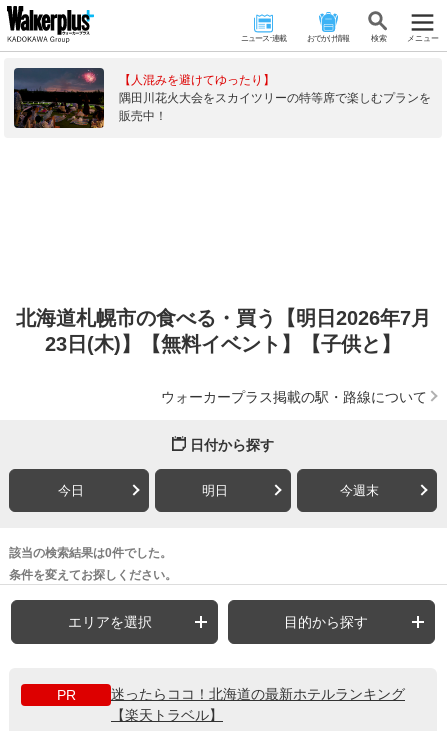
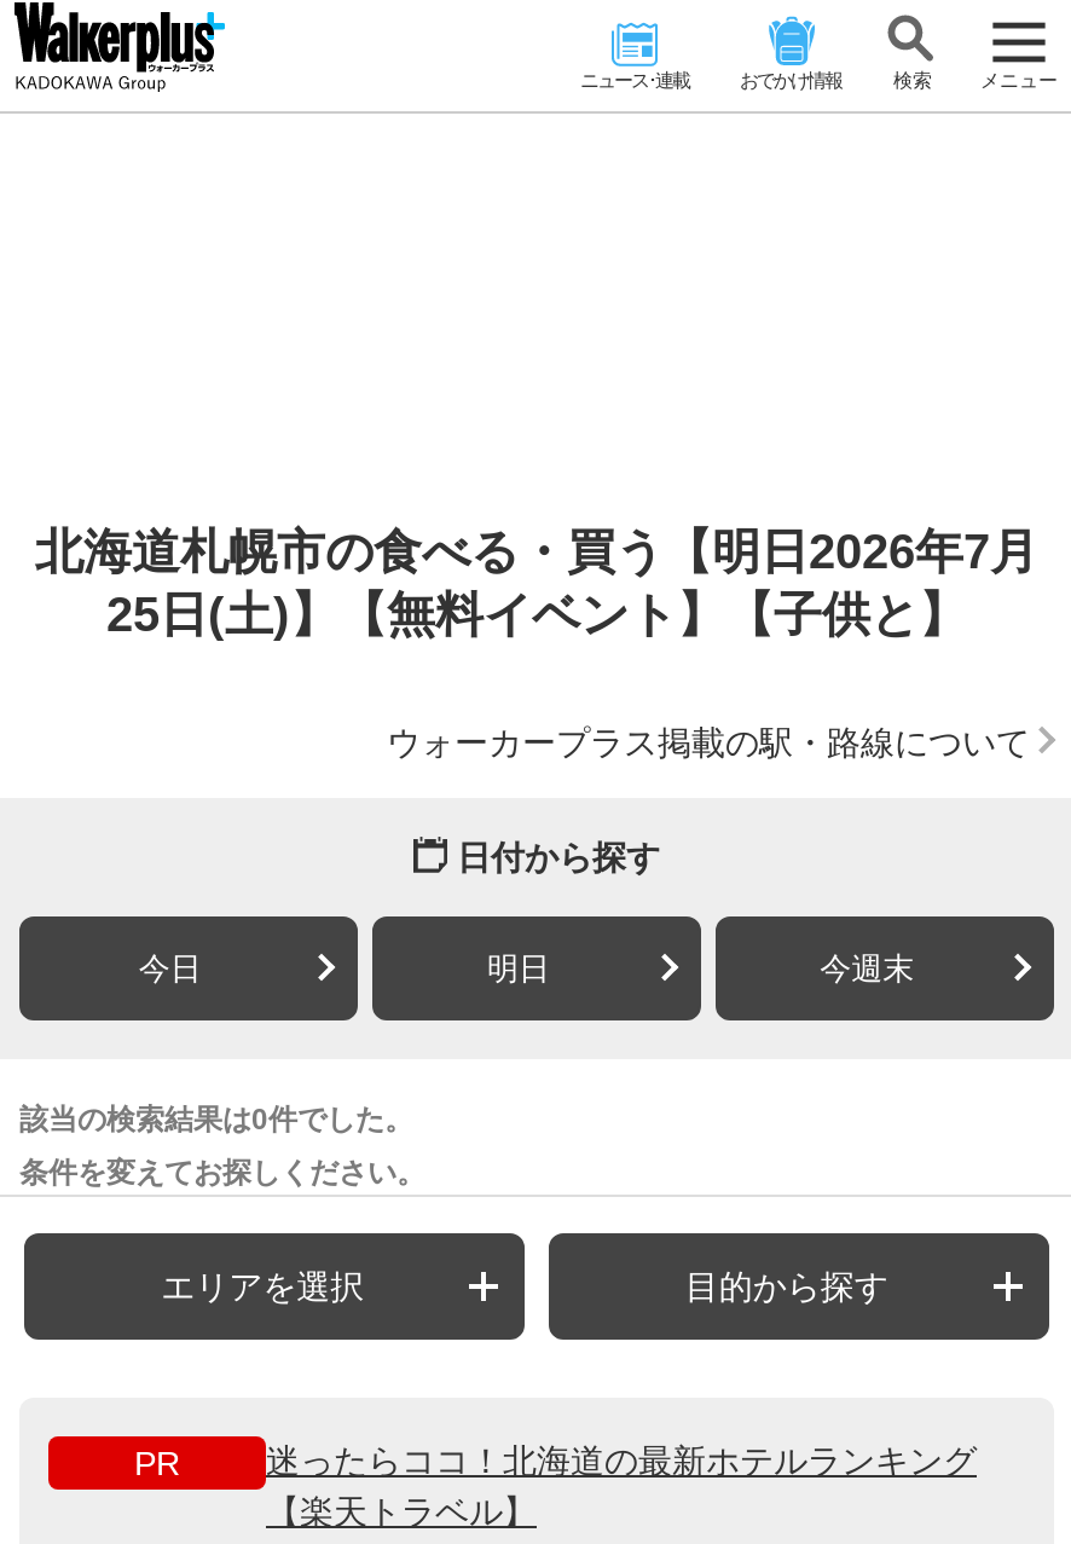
- [image]
- 【人混みを避けてゆったり】
- 隅田川花火大会をスカイツリーの特等席で楽しむプランを
- 販売中！

- 23日(木)】【無料イベント】【子供と】
+ 25日(土)】【無料イベント】【子供と】
